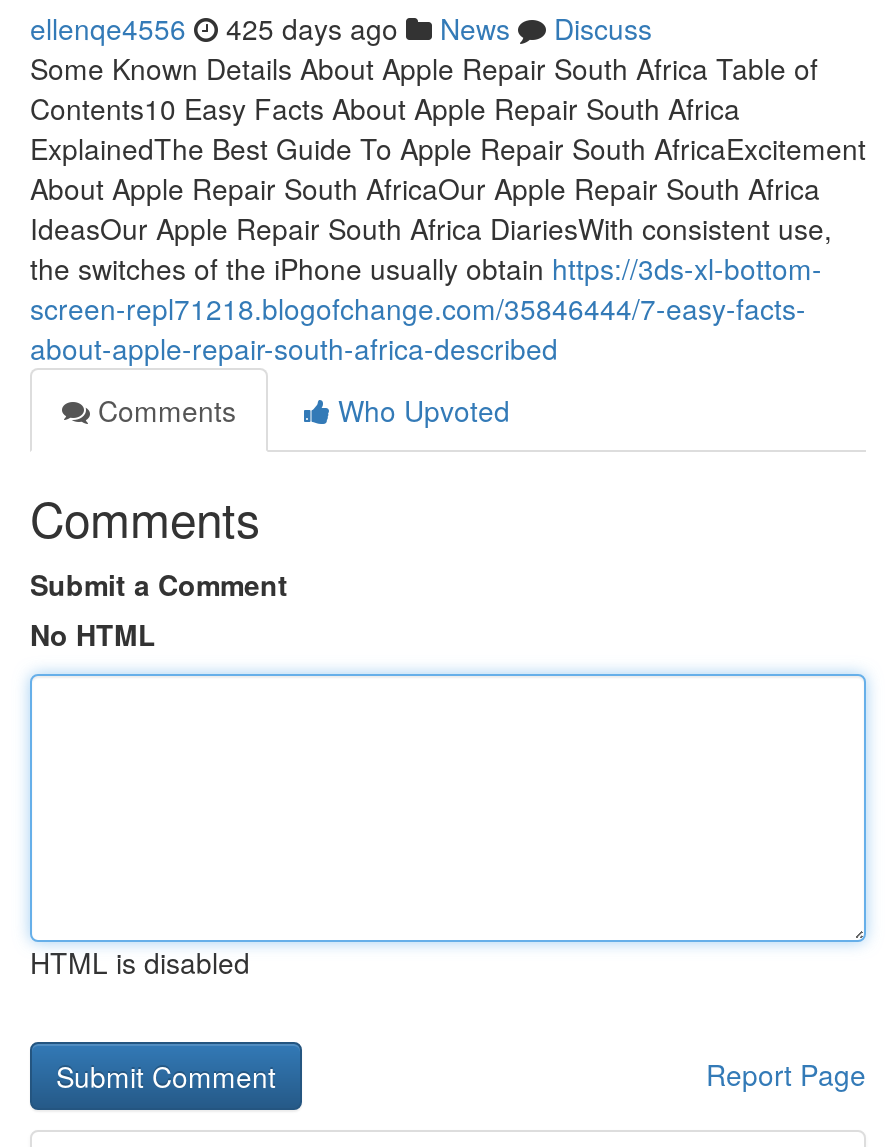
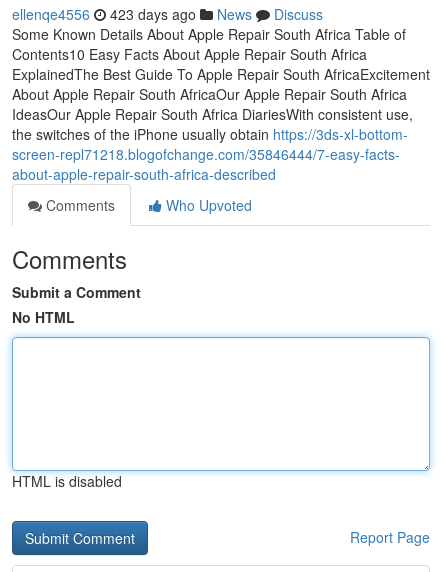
- ellenqe4556 425 days ago News Discuss
+ ellenqe4556 423 days ago News Discuss
